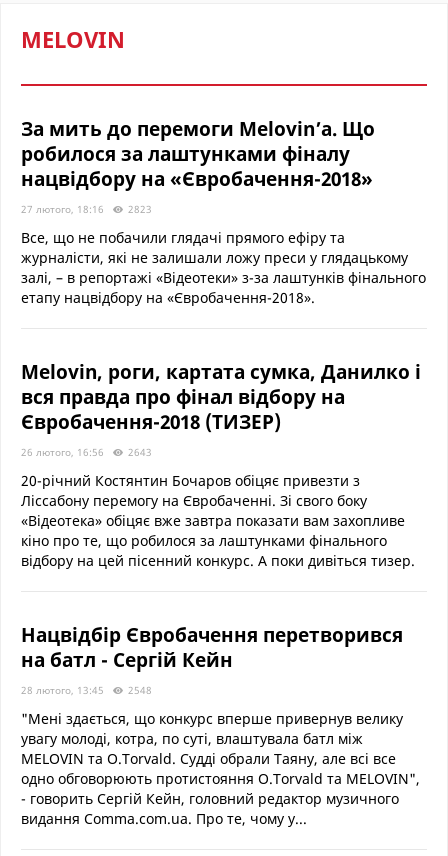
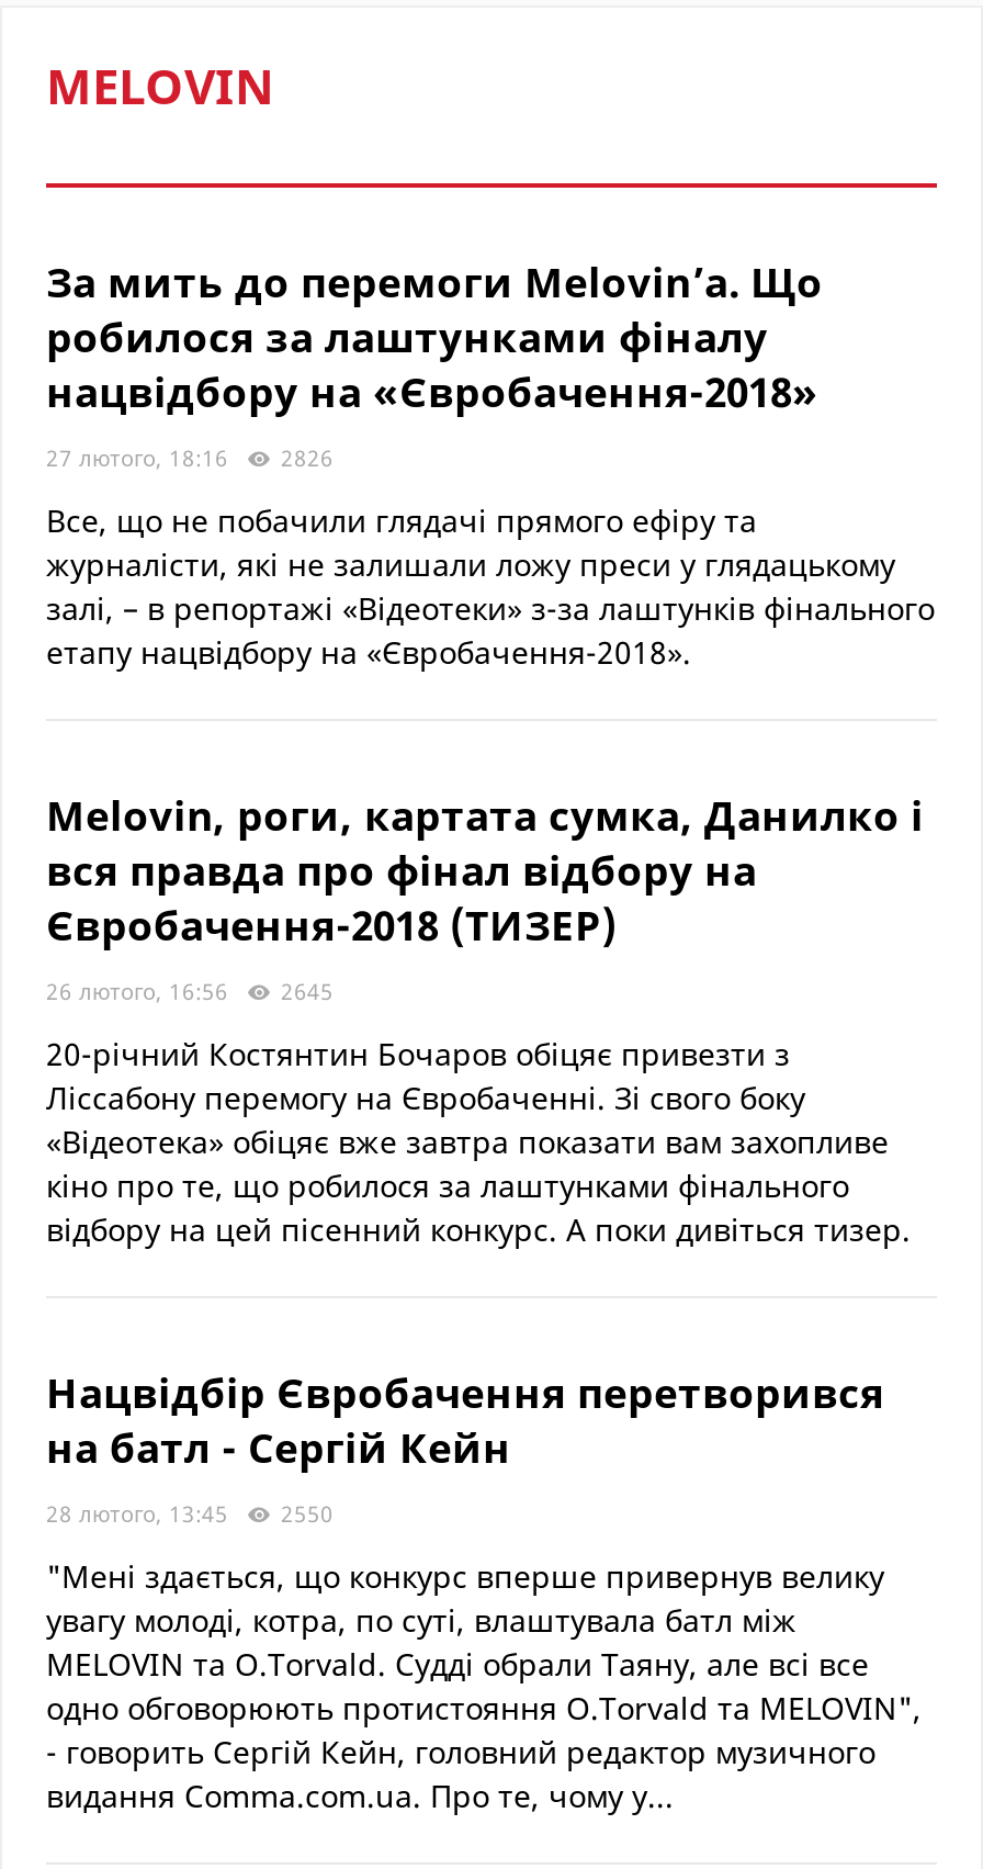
- 27 лютого, 18:16 2823
+ 27 лютого, 18:16 2826

- 26 лютого, 16:56 2643
+ 26 лютого, 16:56 2645

- 28 лютого, 13:45 2548
+ 28 лютого, 13:45 2550
